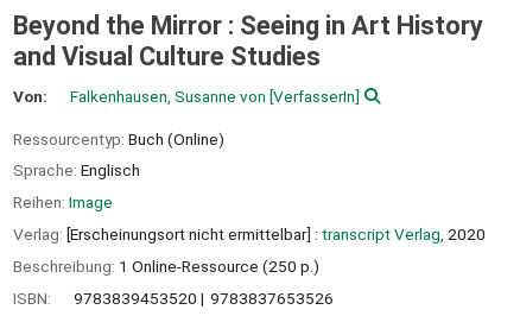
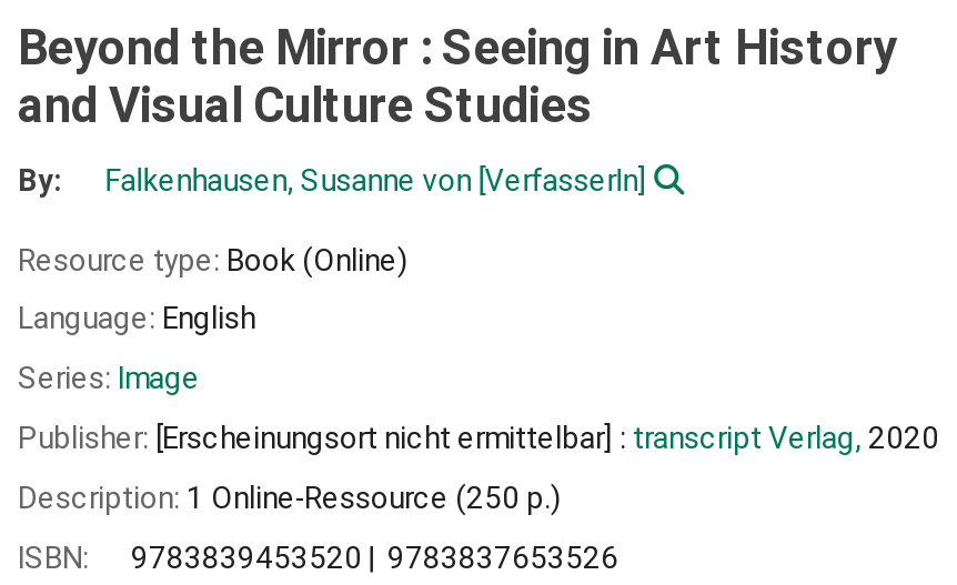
- Von:
+ By:

- Ressourcentyp: Buch (Online)
+ Resource type: Book (Online)

- Sprache: Englisch
+ Language: English

- Reihen: Image
+ Series: Image

- Verlag: [Erscheinungsort nicht ermittelbar] : transcript Verlag, 2020
+ Publisher: [Erscheinungsort nicht ermittelbar] : transcript Verlag, 2020

- Beschreibung: 1 Online-Ressource (250 p.)
+ Description: 1 Online-Ressource (250 p.)
